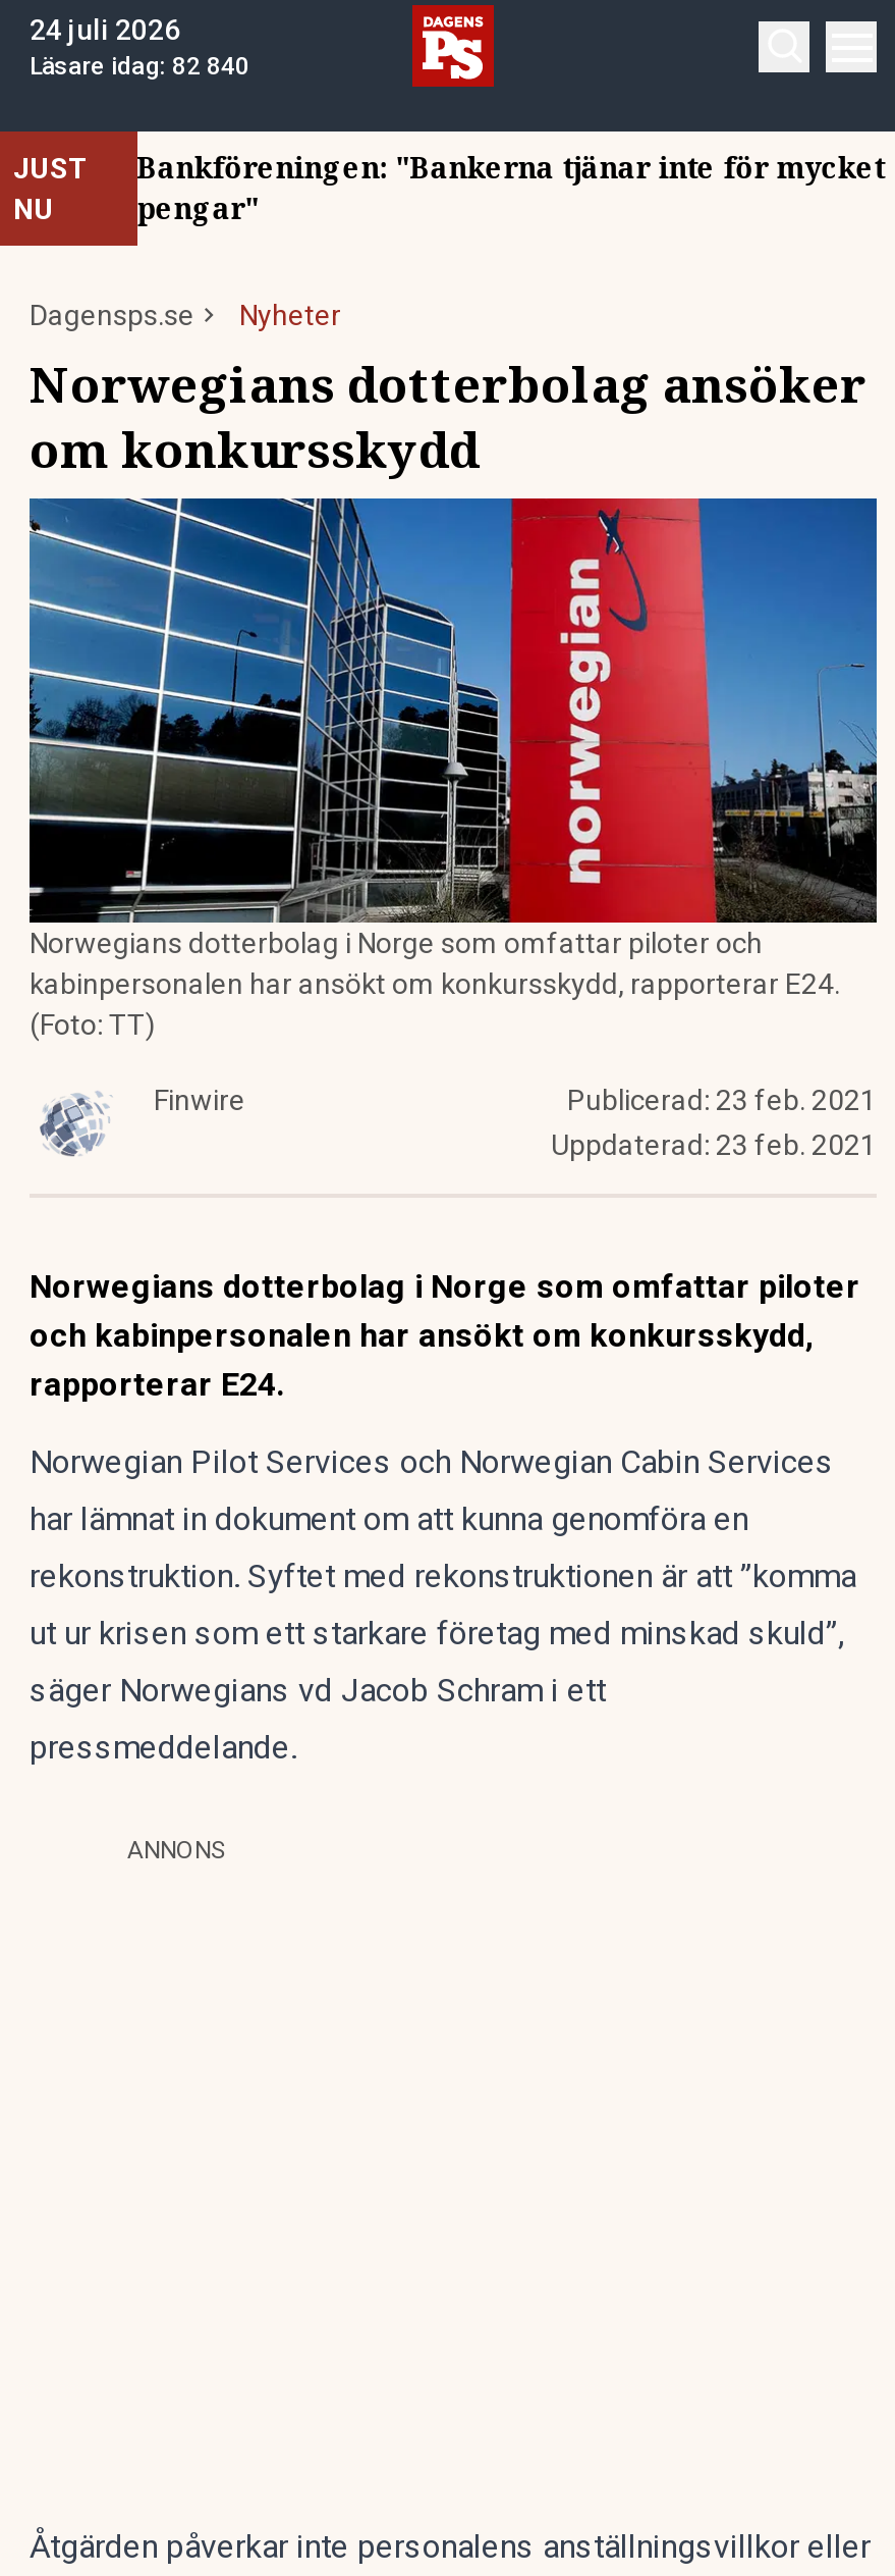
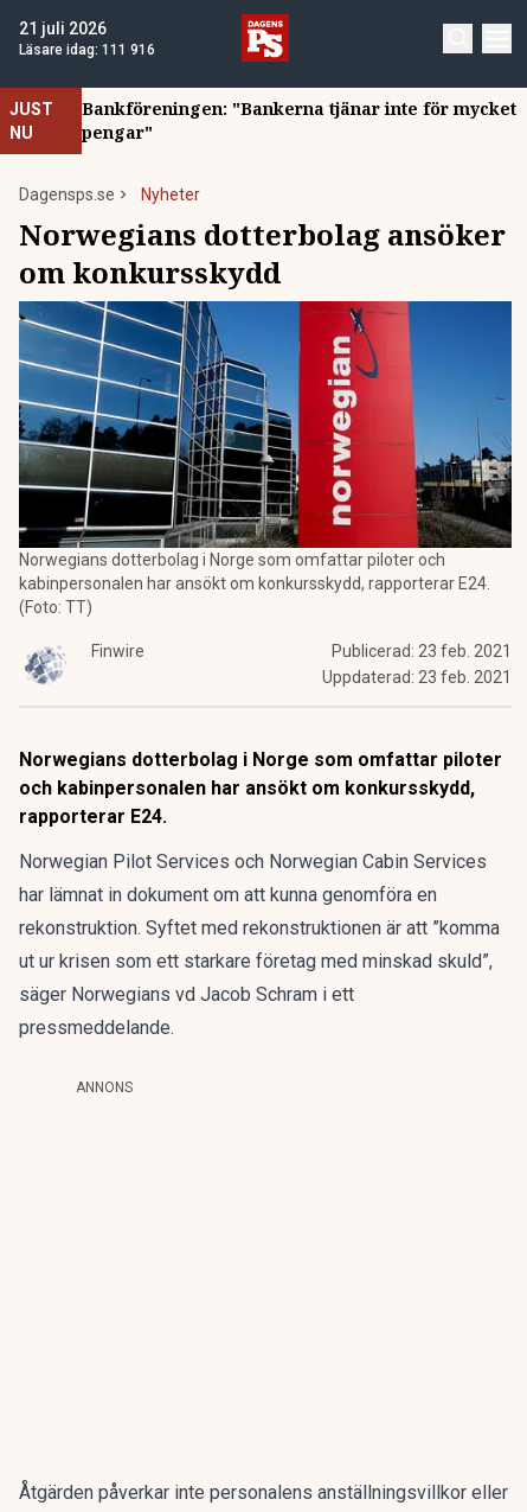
- 24 juli 2026
+ 21 juli 2026

- Läsare idag: 82 840
+ Läsare idag: 111 916
